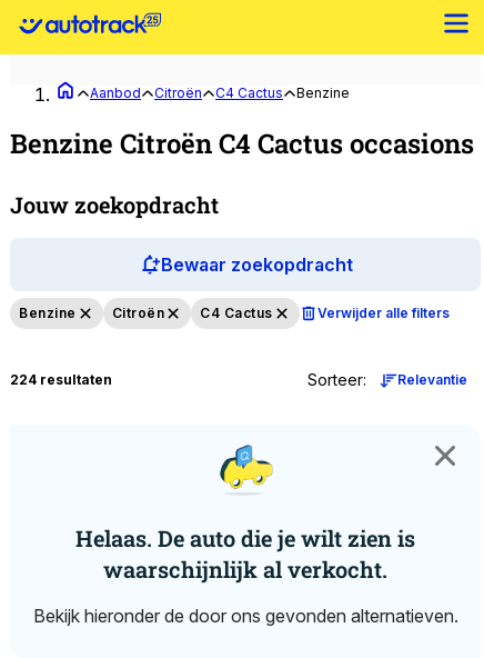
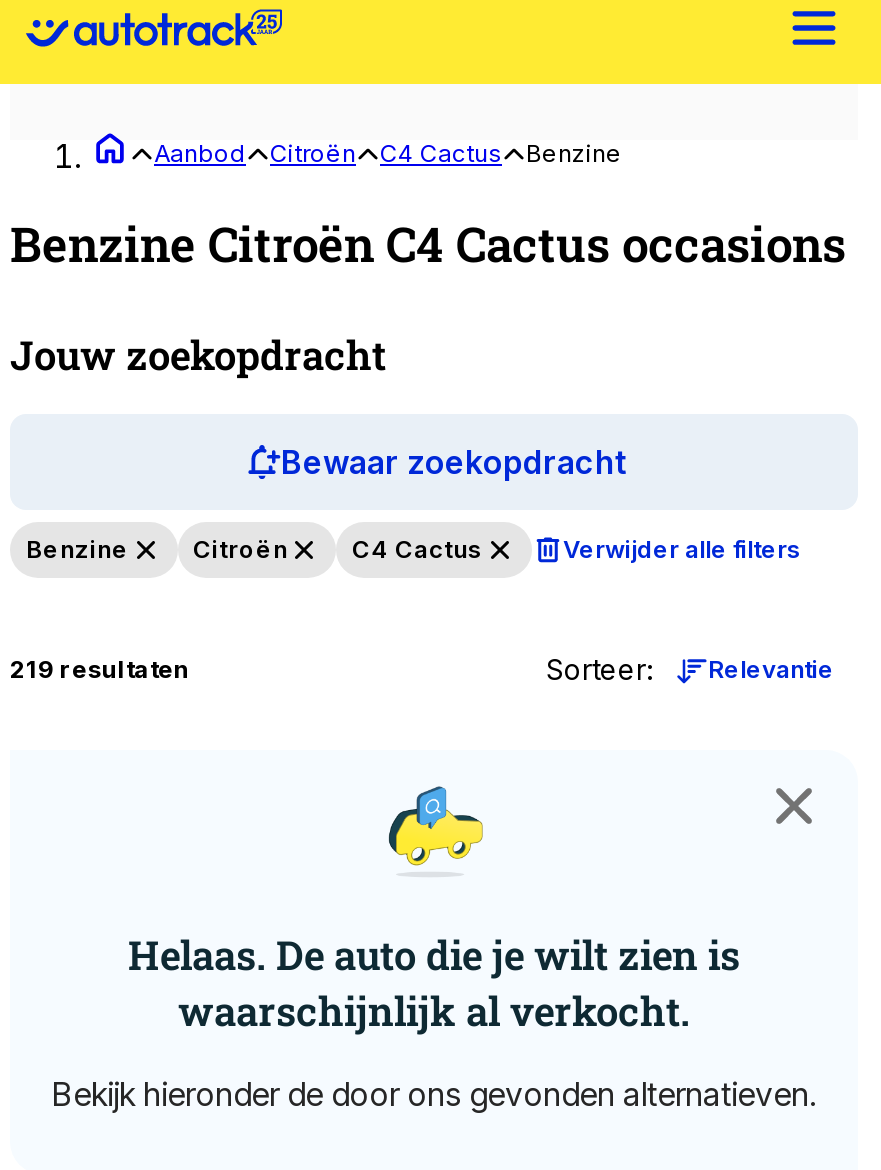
- 224 resultaten
+ 219 resultaten
